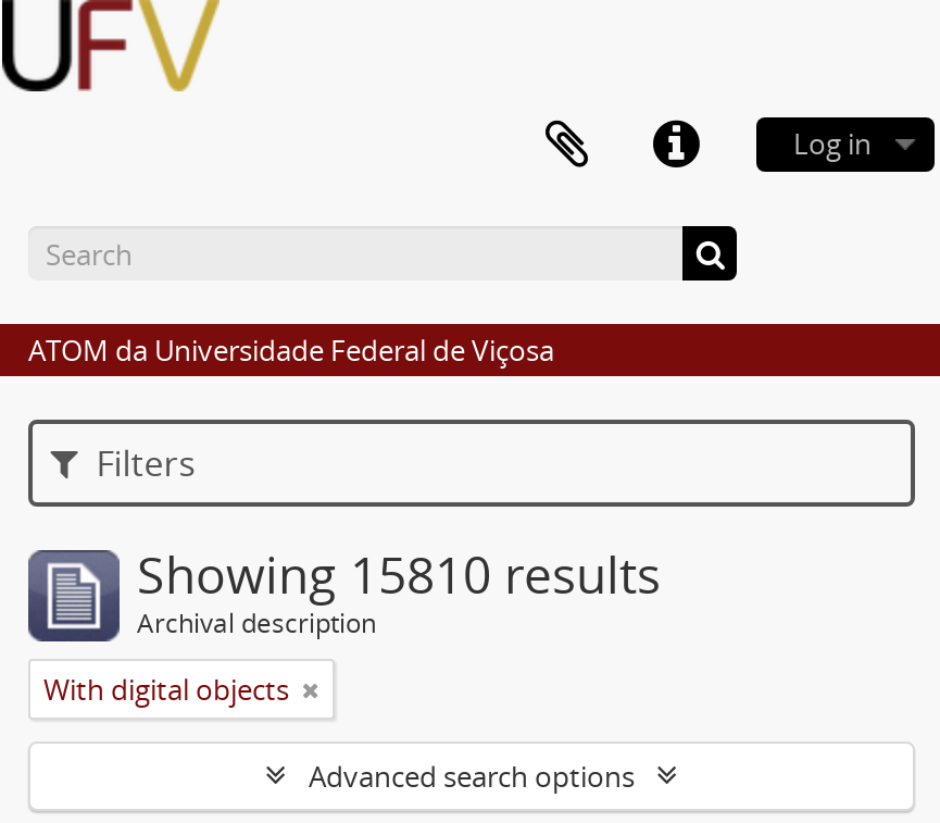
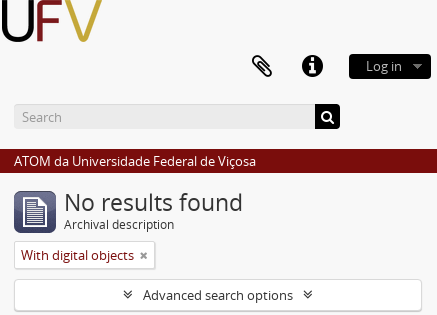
- Filters
- Showing 15810 results
+ No results found
